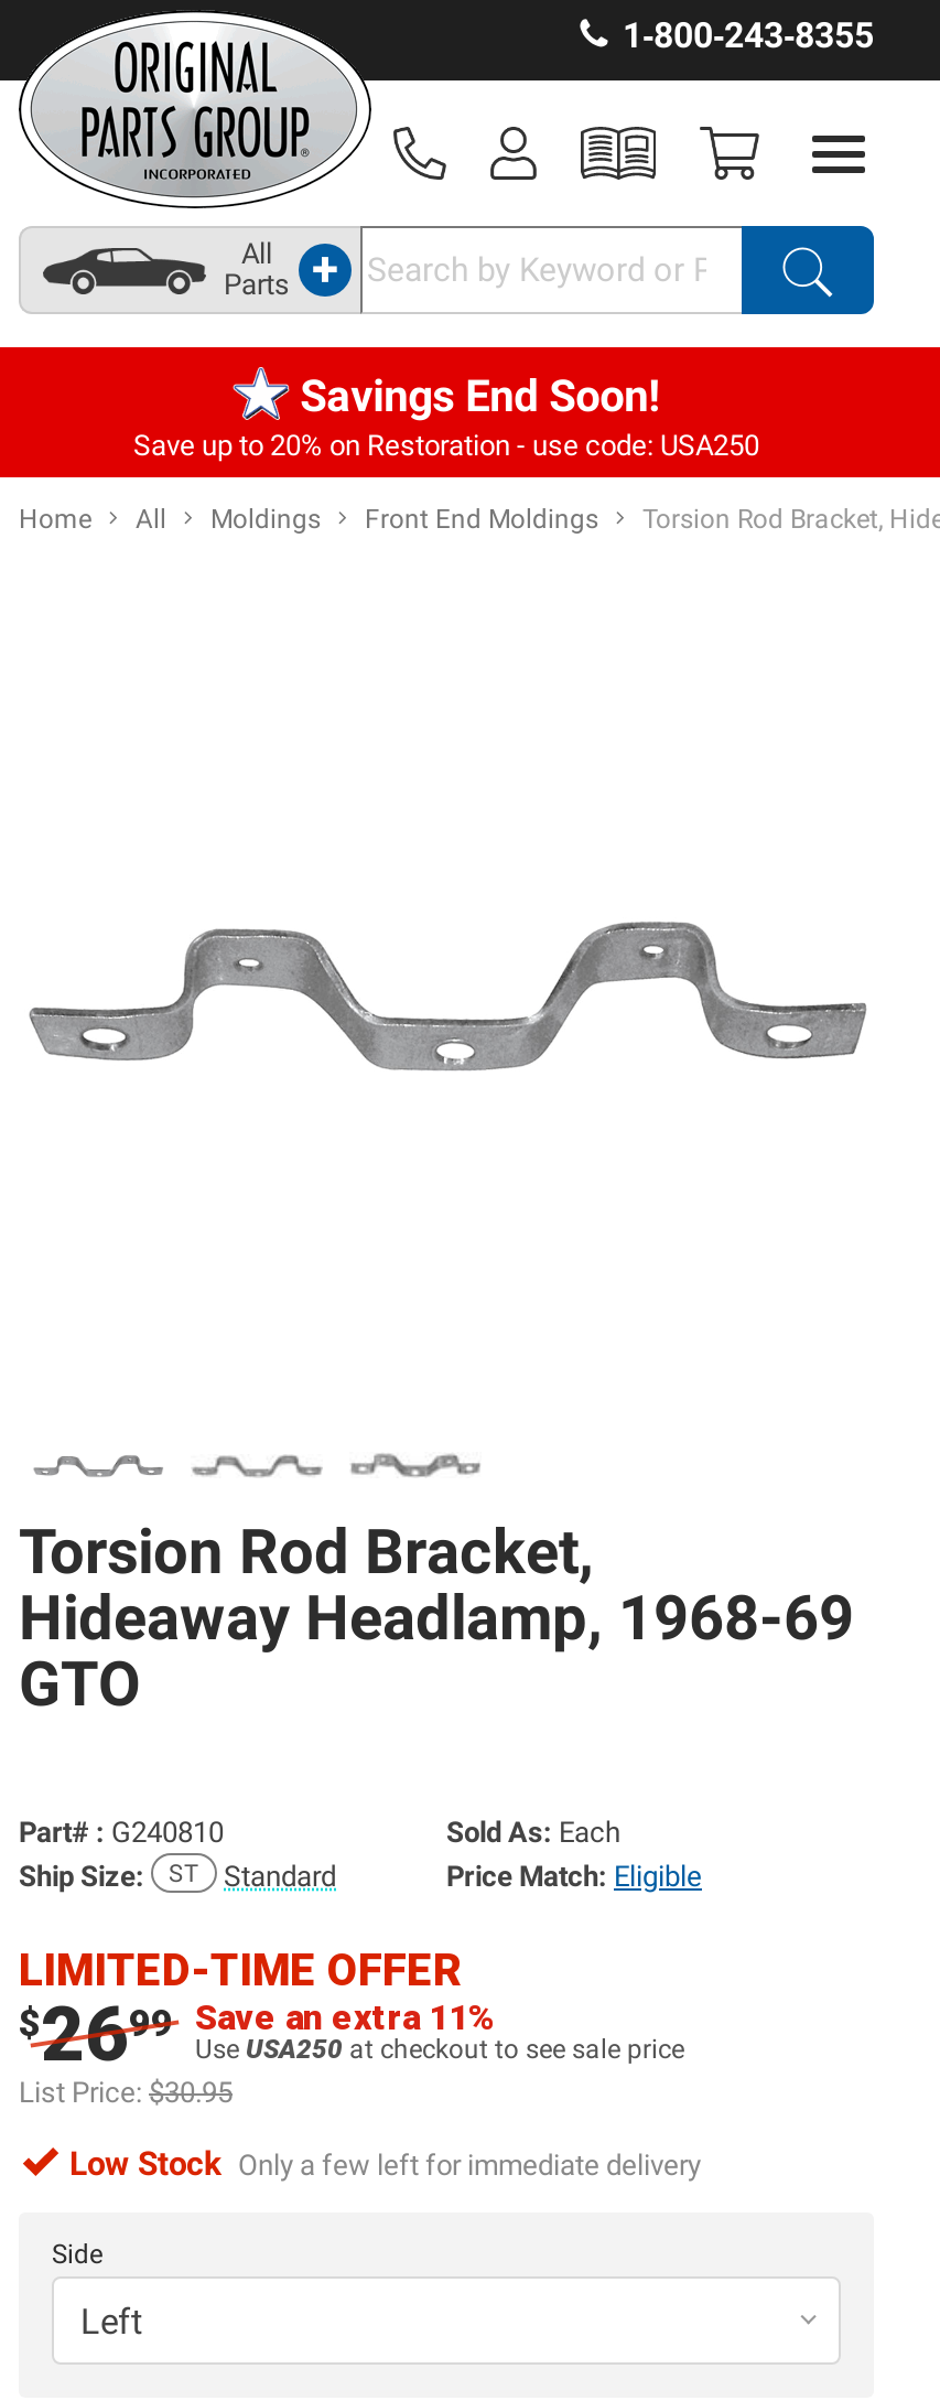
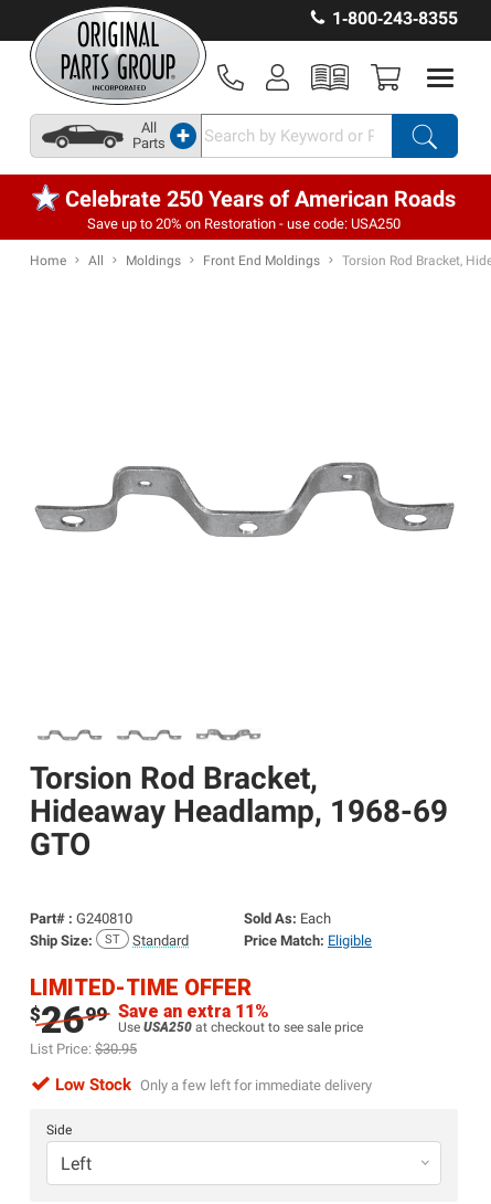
- Savings End Soon!
+ Celebrate 250 Years of American Roads
